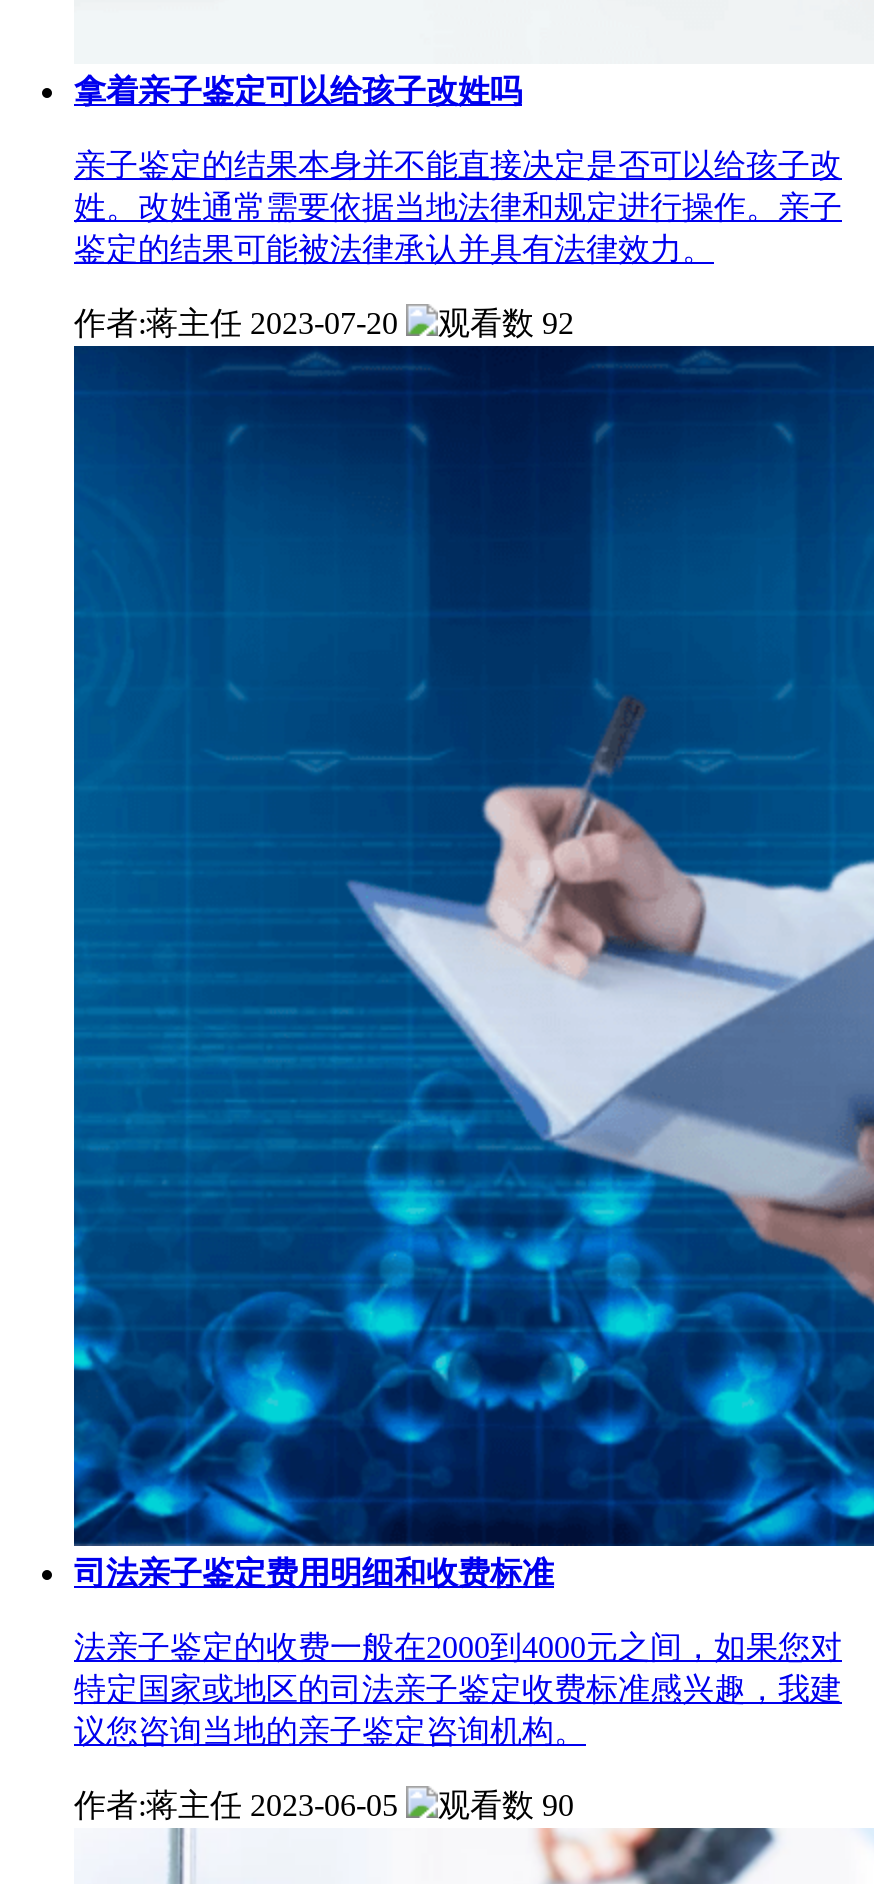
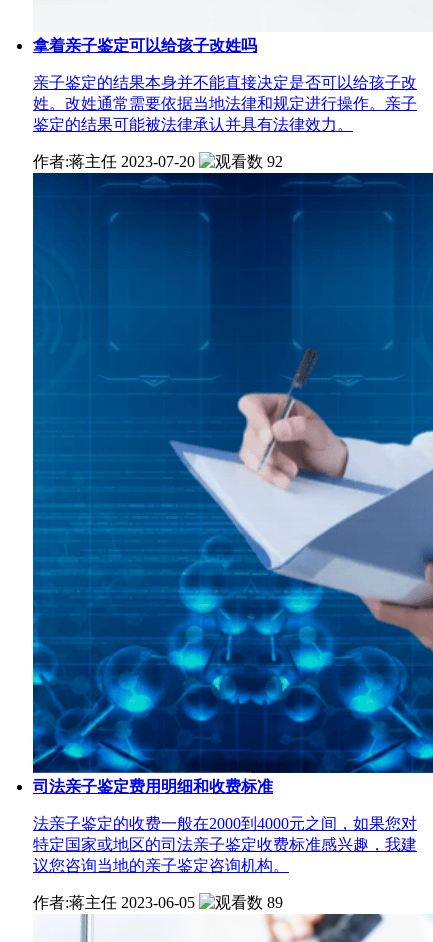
- 90
+ 89
